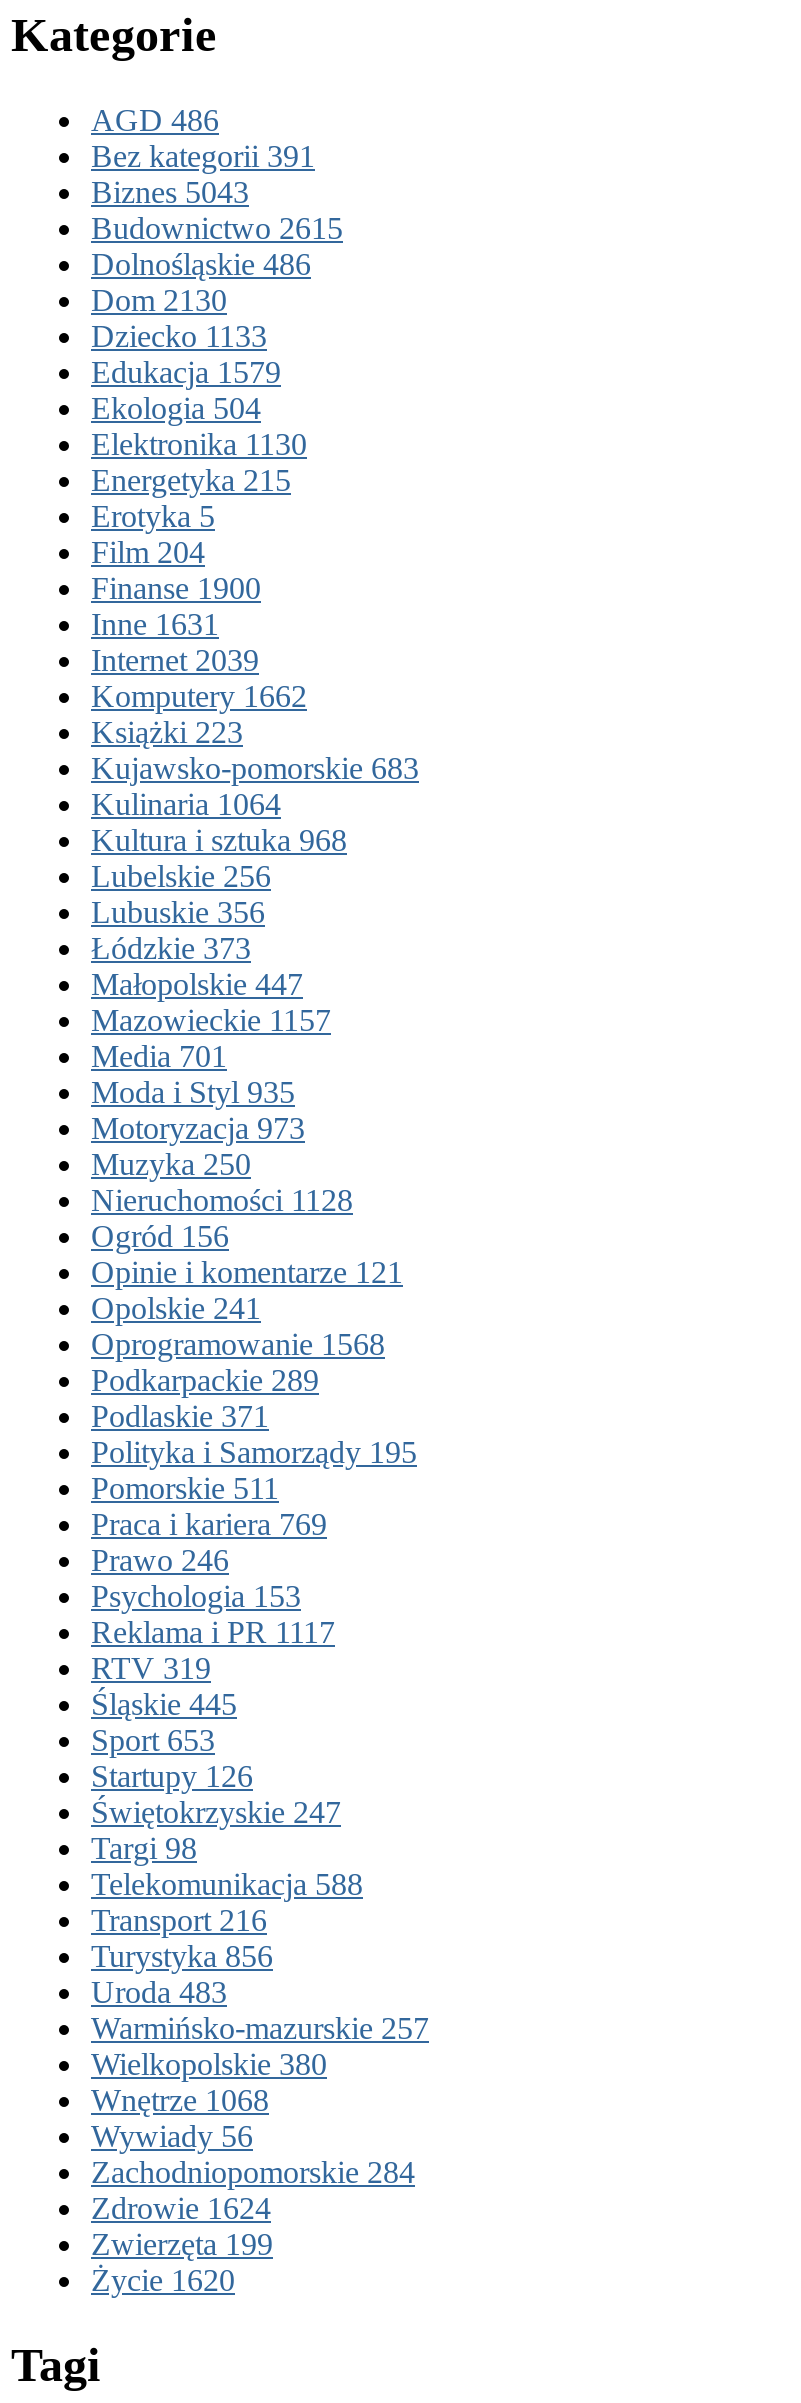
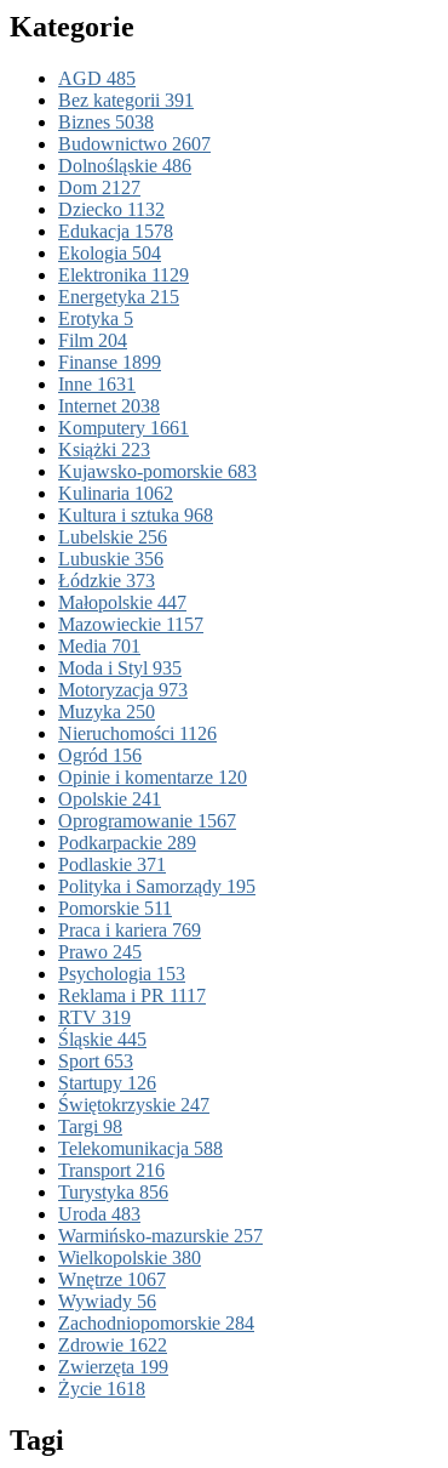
- AGD 486
+ AGD 485

- Biznes 5043
+ Biznes 5038

- Budownictwo 2615
+ Budownictwo 2607

- Dom 2130
+ Dom 2127

- Dziecko 1133
+ Dziecko 1132

- Edukacja 1579
+ Edukacja 1578

- Elektronika 1130
+ Elektronika 1129

- Finanse 1900
+ Finanse 1899

- Internet 2039
+ Internet 2038

- Komputery 1662
+ Komputery 1661

- Kulinaria 1064
+ Kulinaria 1062

- Nieruchomości 1128
+ Nieruchomości 1126

- Opinie i komentarze 121
+ Opinie i komentarze 120

- Oprogramowanie 1568
+ Oprogramowanie 1567

- Prawo 246
+ Prawo 245

- Wnętrze 1068
+ Wnętrze 1067

- Zdrowie 1624
+ Zdrowie 1622

- Życie 1620
+ Życie 1618
